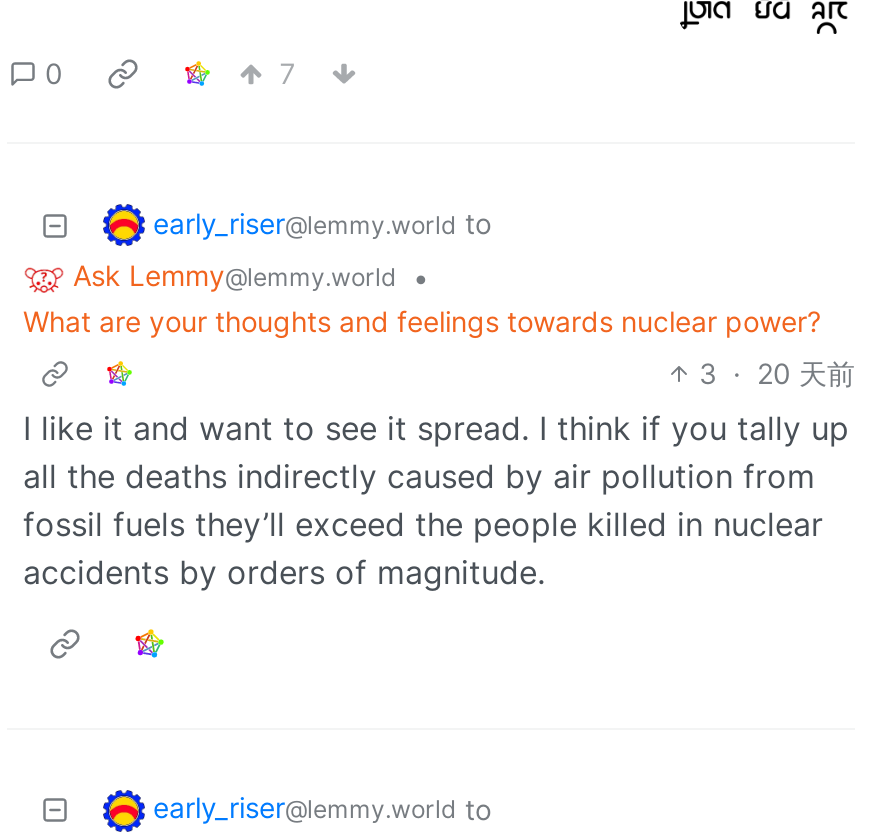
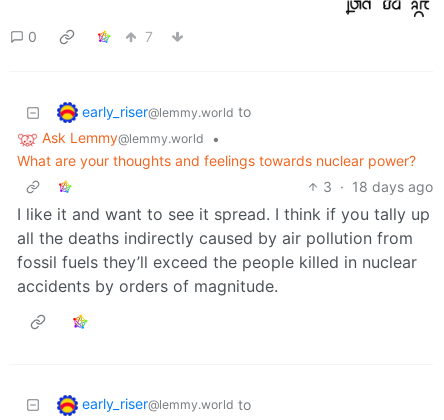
- 3 · 20 天前
+ 3 · 18 days ago
